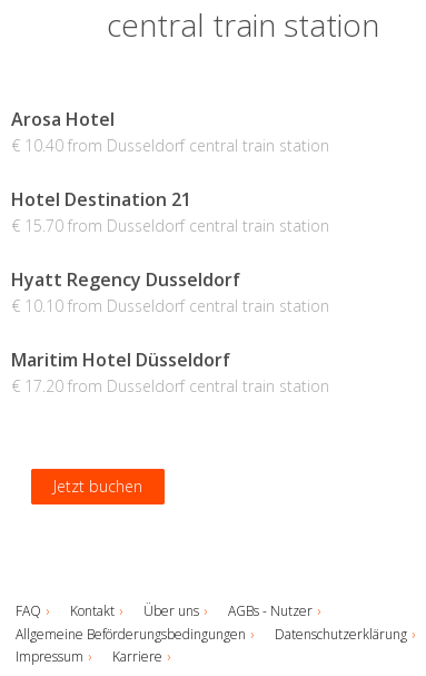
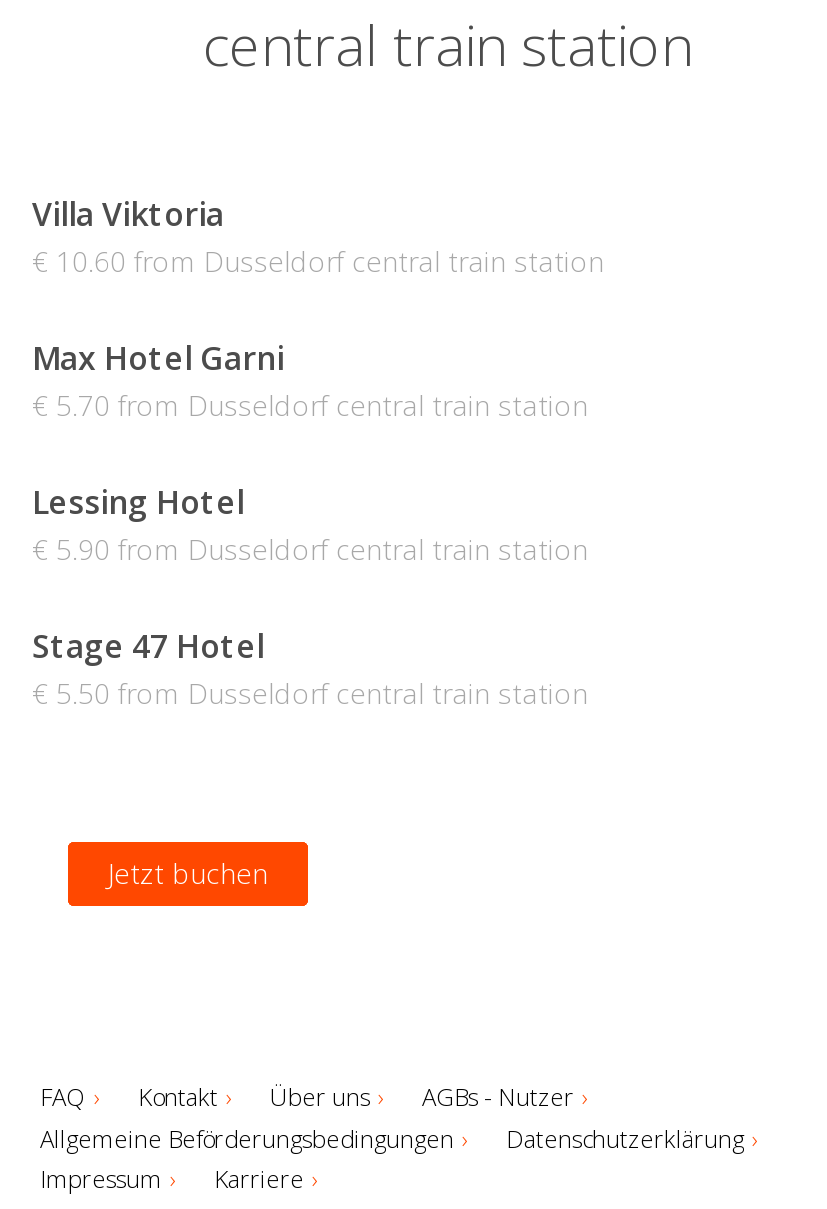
- Arosa Hotel
- € 10.40 from Dusseldorf central train station
+ Villa Viktoria
+ € 10.60 from Dusseldorf central train station

- Hotel Destination 21
- € 15.70 from Dusseldorf central train station
+ Max Hotel Garni
+ € 5.70 from Dusseldorf central train station

- Hyatt Regency Dusseldorf
- € 10.10 from Dusseldorf central train station
+ Lessing Hotel
+ € 5.90 from Dusseldorf central train station

- Maritim Hotel Düsseldorf
- € 17.20 from Dusseldorf central train station
+ Stage 47 Hotel
+ € 5.50 from Dusseldorf central train station
